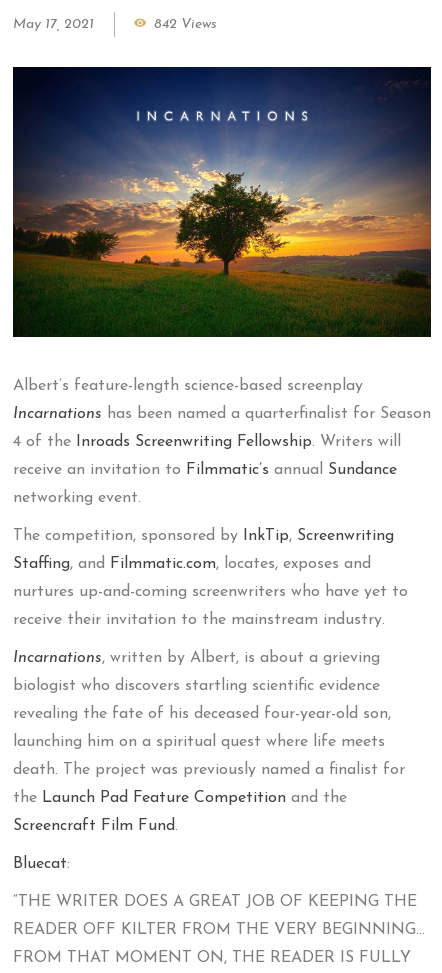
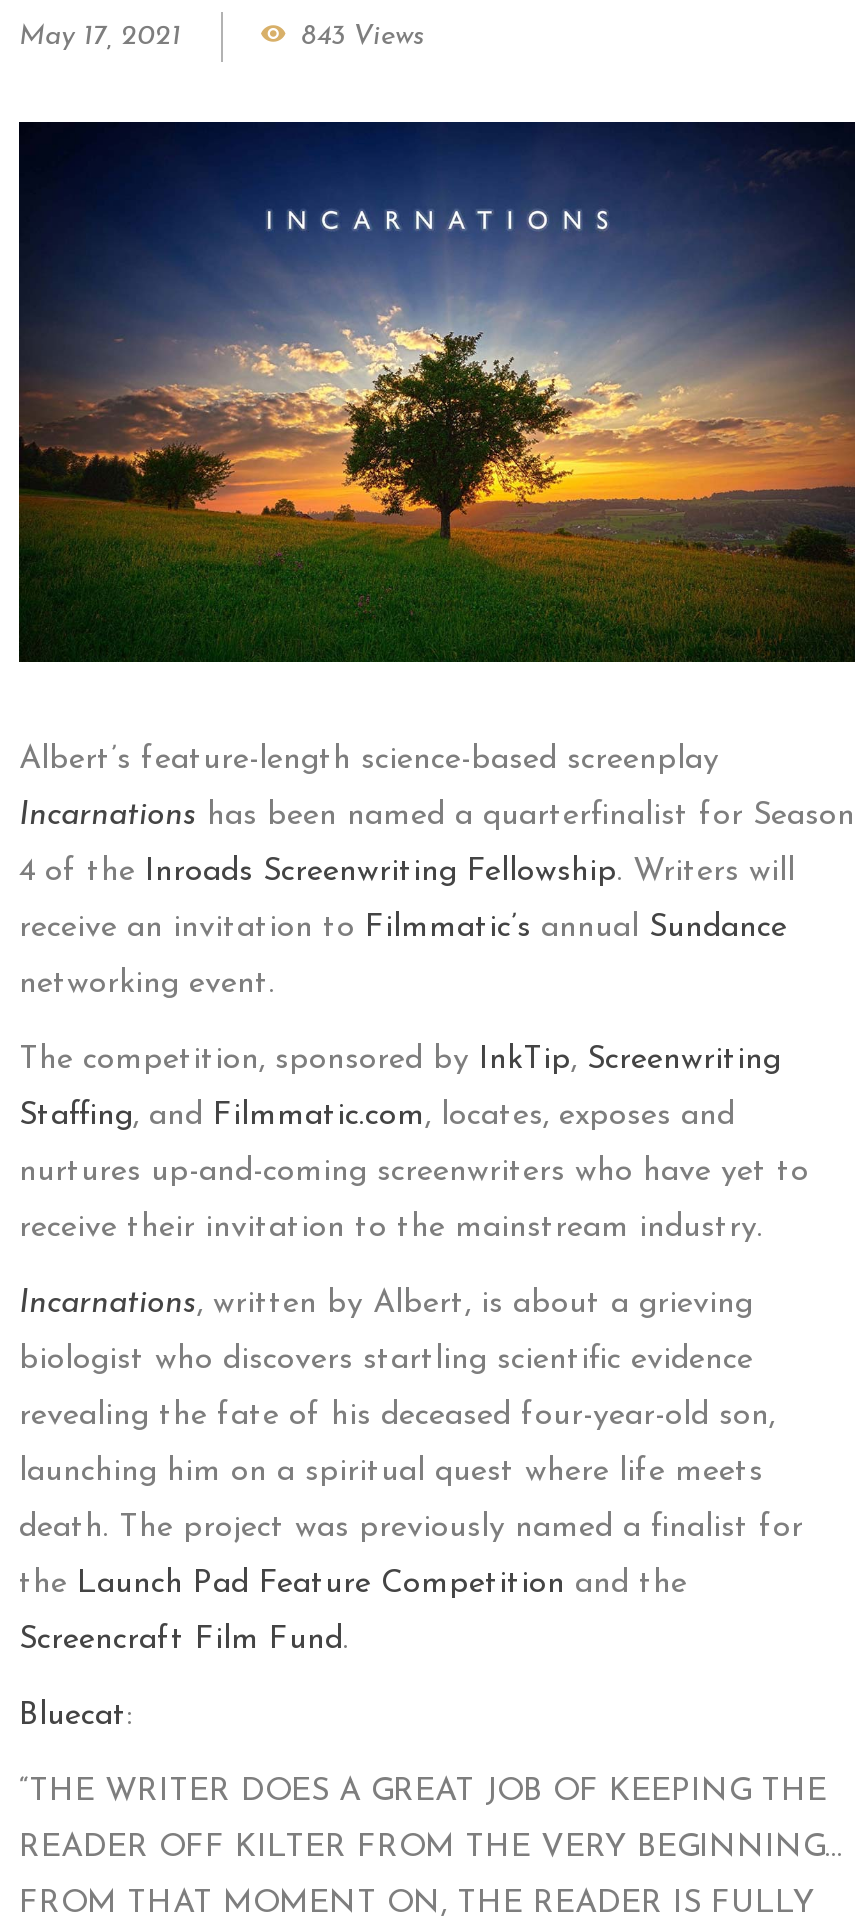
- 842 Views
+ 843 Views
